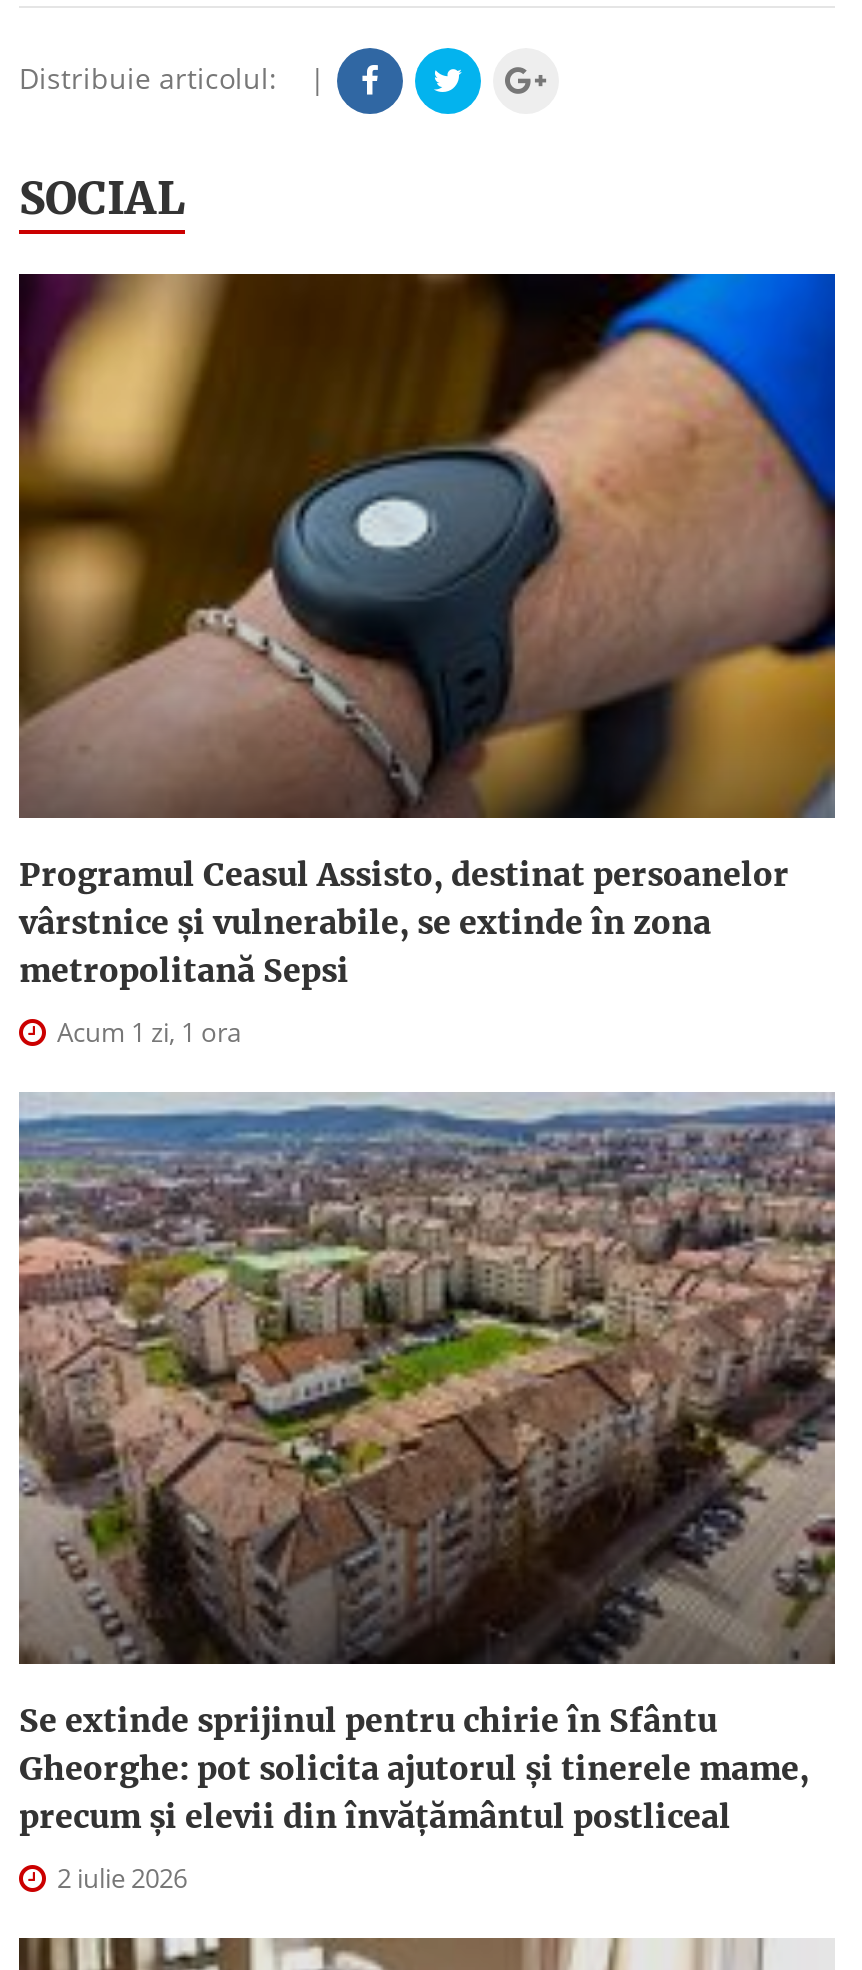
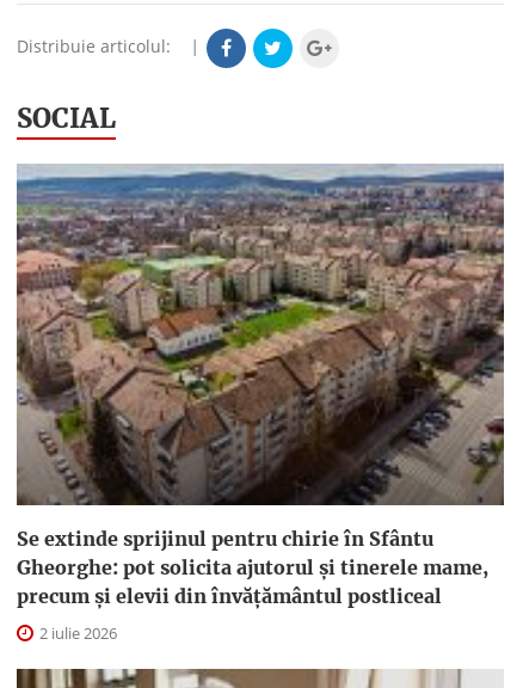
- [image]
- Programul Ceasul Assisto, destinat persoanelor
- vârstnice şi vulnerabile, se extinde în zona
- metropolitană Sepsi
- Acum 1 zi, 1 ora
